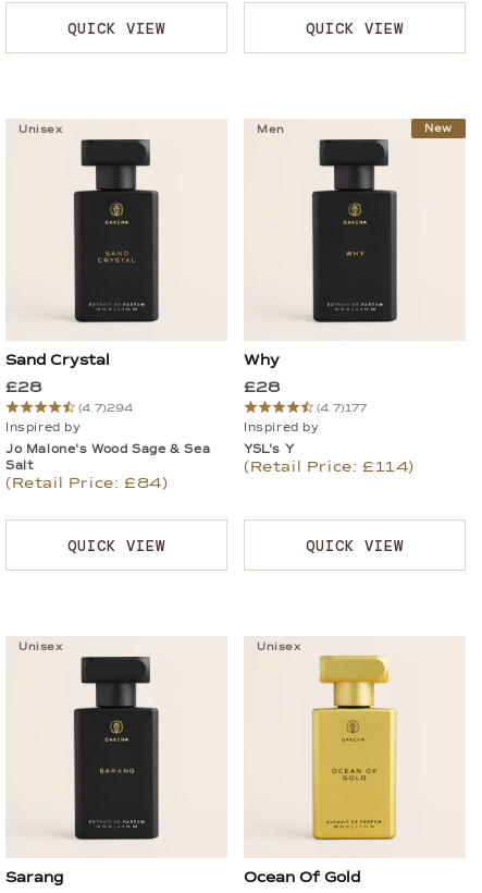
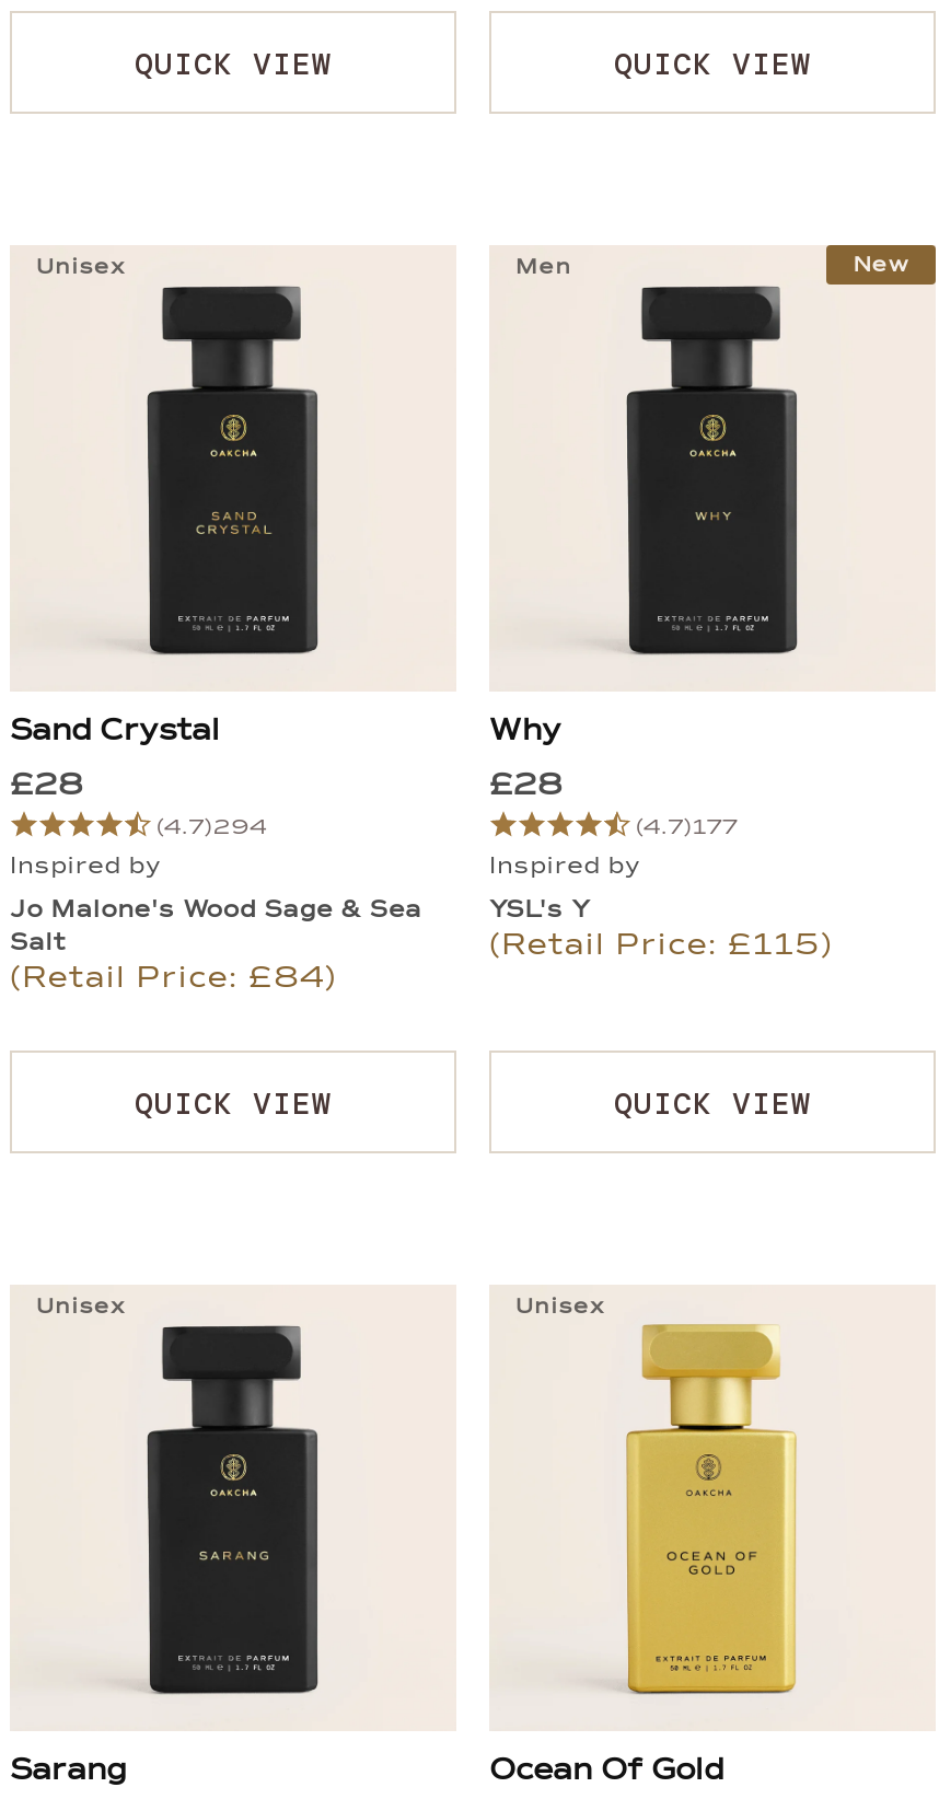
- (Retail Price: £114)
+ (Retail Price: £115)
